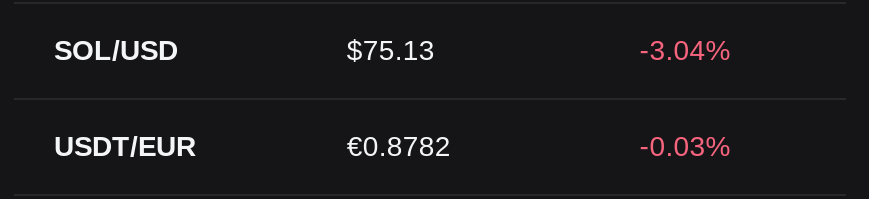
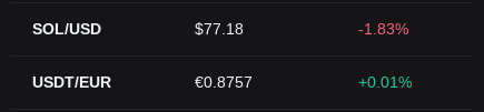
- $75.13
+ $77.18

- -3.04%
+ -1.83%

- €0.8782
+ €0.8757

- -0.03%
+ +0.01%
